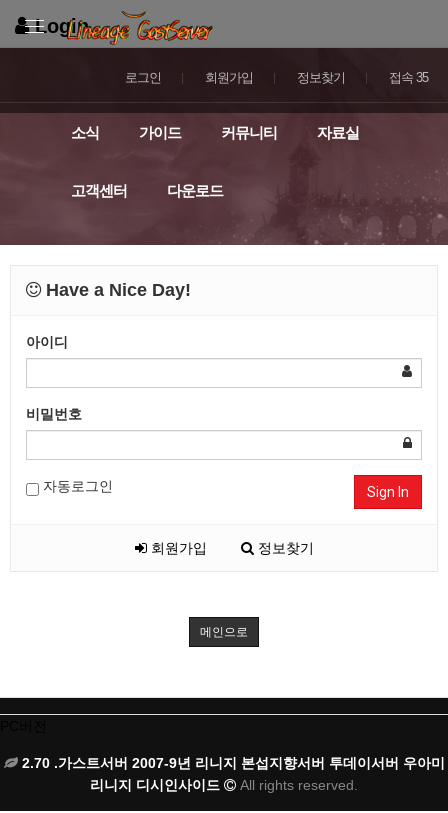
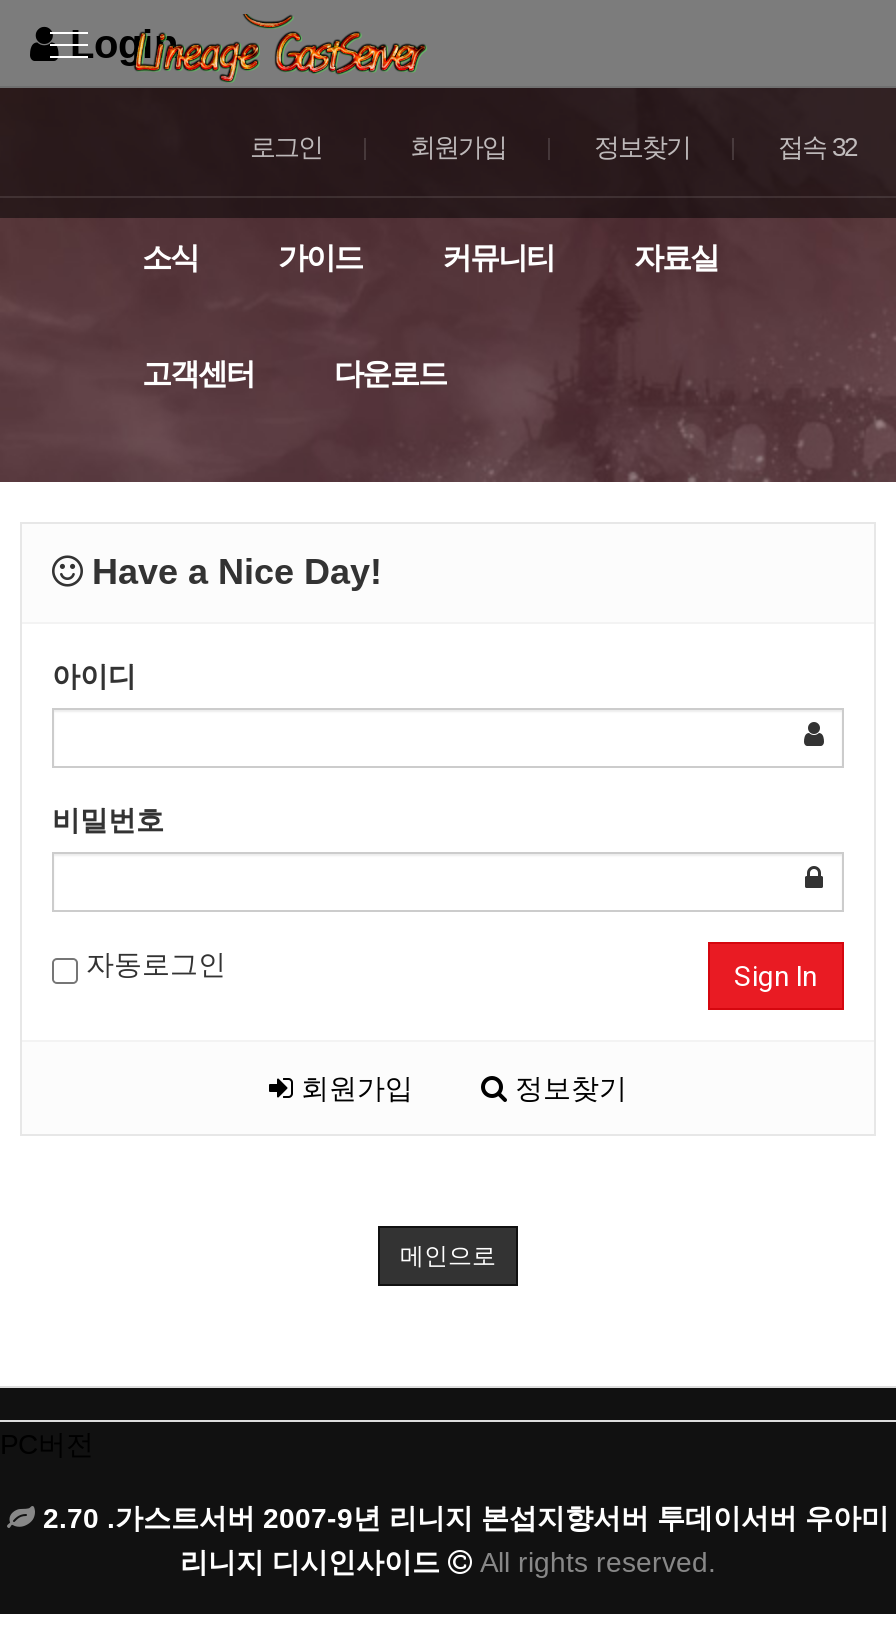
- 접속 35
+ 접속 32
